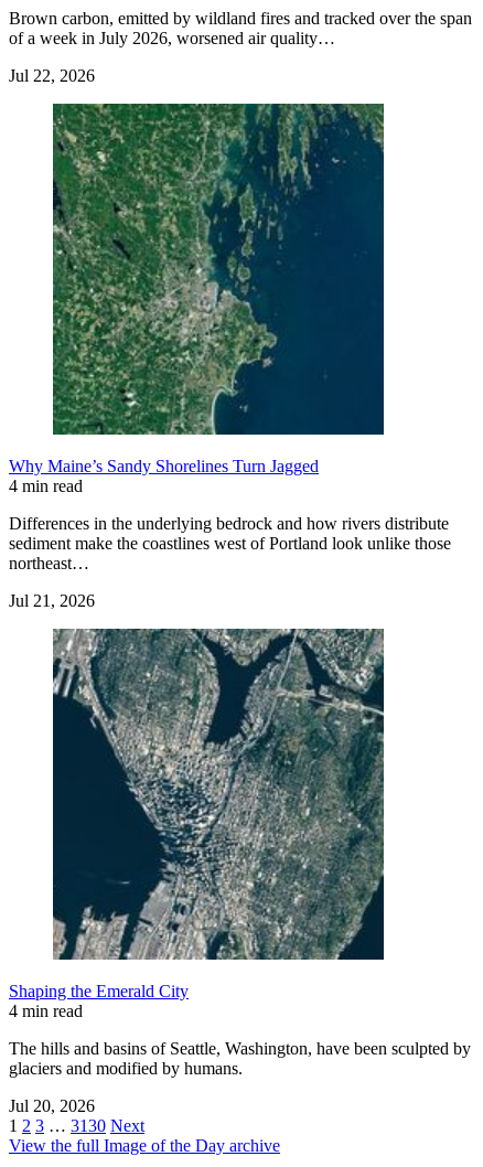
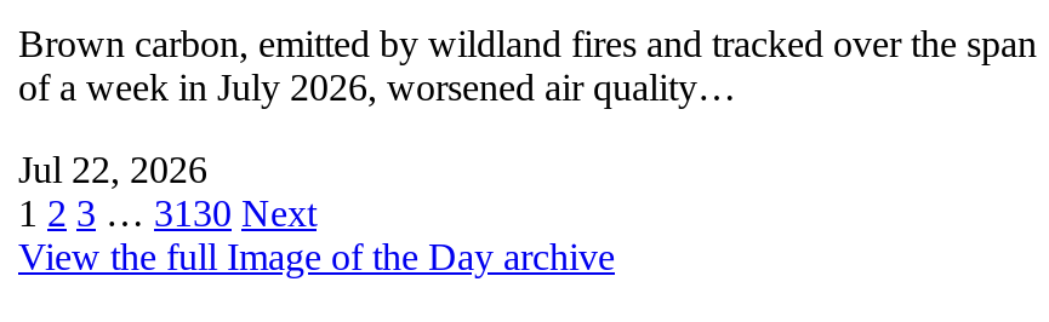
- [image]
- Why Maine’s Sandy Shorelines Turn Jagged
- 4 min read
- Differences in the underlying bedrock and how rivers distribute
- sediment make the coastlines west of Portland look unlike those
- northeast…
- Jul 21, 2026

- [image]
- Shaping the Emerald City
- 4 min read
- The hills and basins of Seattle, Washington, have been sculpted by
- glaciers and modified by humans.
- Jul 20, 2026
